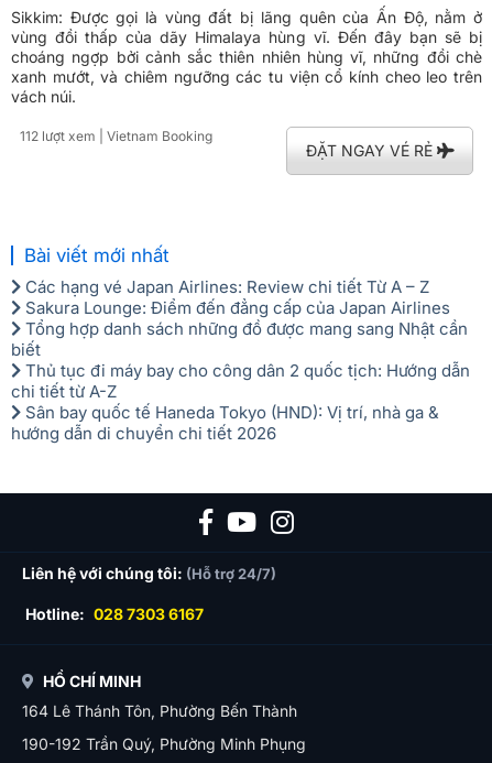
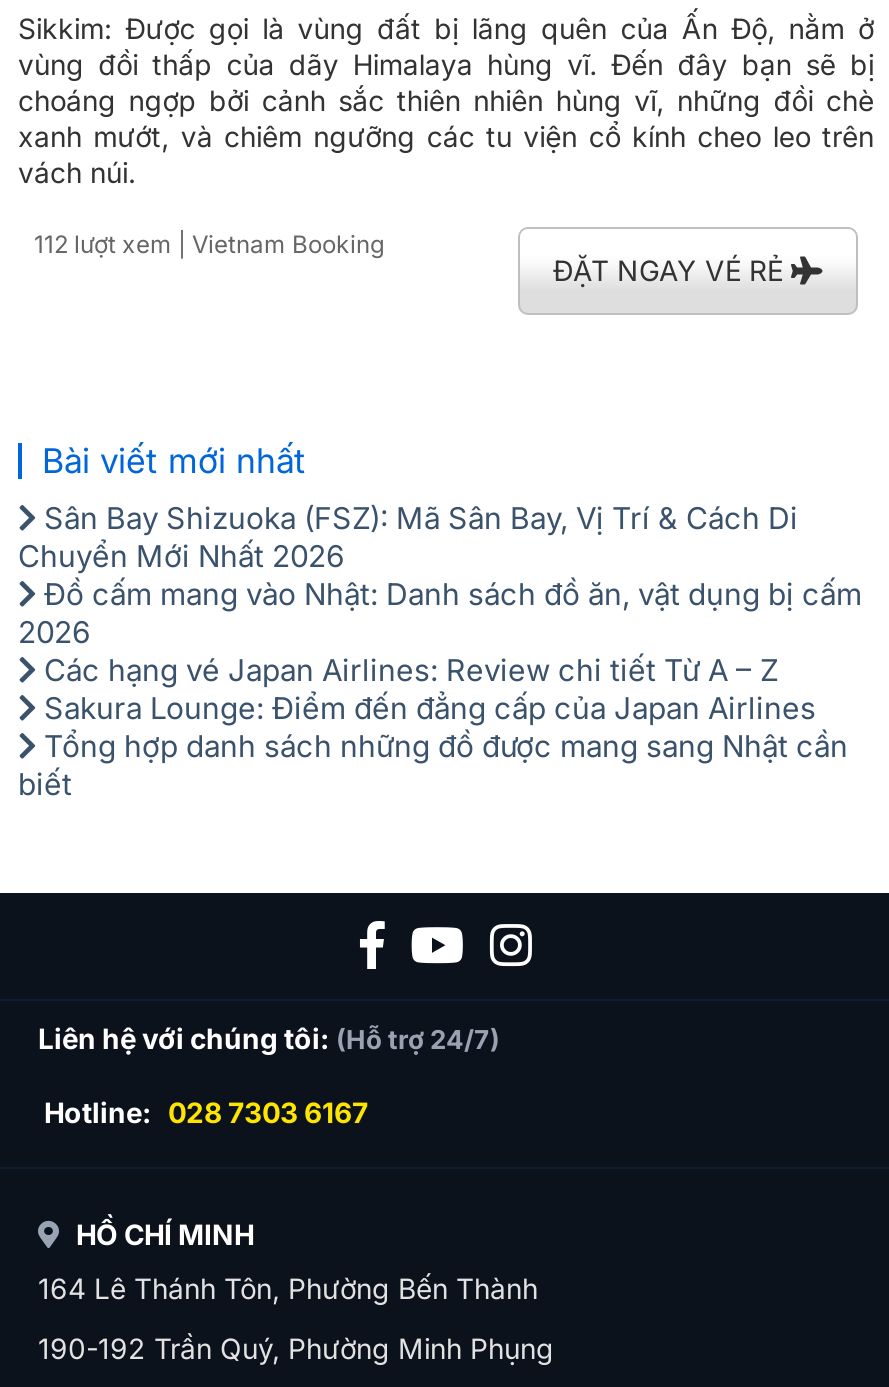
+ Sân Bay Shizuoka (FSZ): Mã Sân Bay, Vị Trí & Cách Di
+ Chuyển Mới Nhất 2026
+ Đồ cấm mang vào Nhật: Danh sách đồ ăn, vật dụng bị cấm
+ 2026

moved down: Các hạng vé Japan Airlines: Review chi tiết Từ A – Z | Sakura Lounge: Điểm đến đẳng cấp của Japan Airlines | Tổng hợp danh sách những đồ được mang sang Nhật cần | biết

- Thủ tục đi máy bay cho công dân 2 quốc tịch: Hướng dẫn
- chi tiết từ A-Z
- Sân bay quốc tế Haneda Tokyo (HND): Vị trí, nhà ga &
- hướng dẫn di chuyển chi tiết 2026
